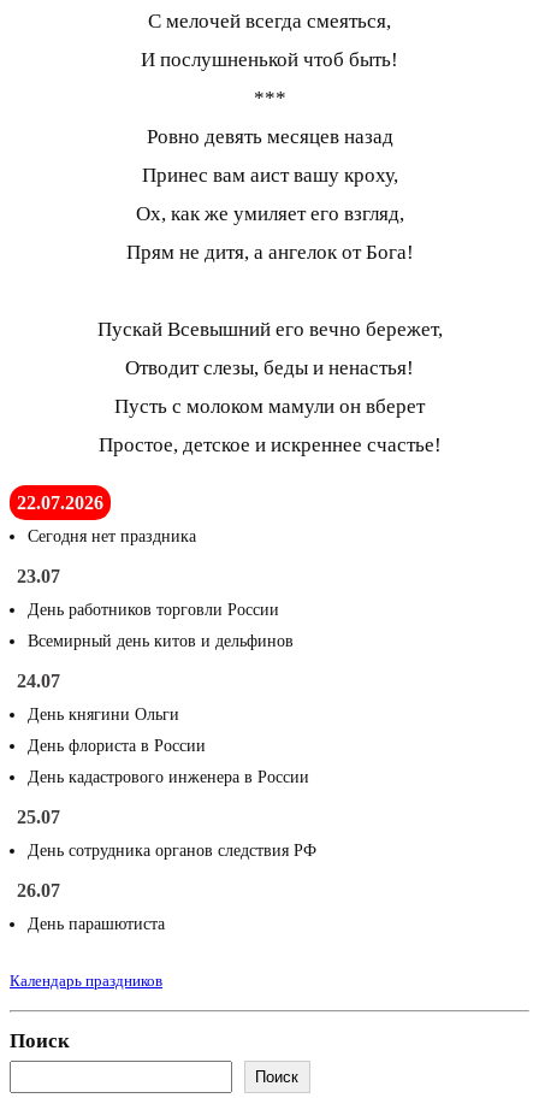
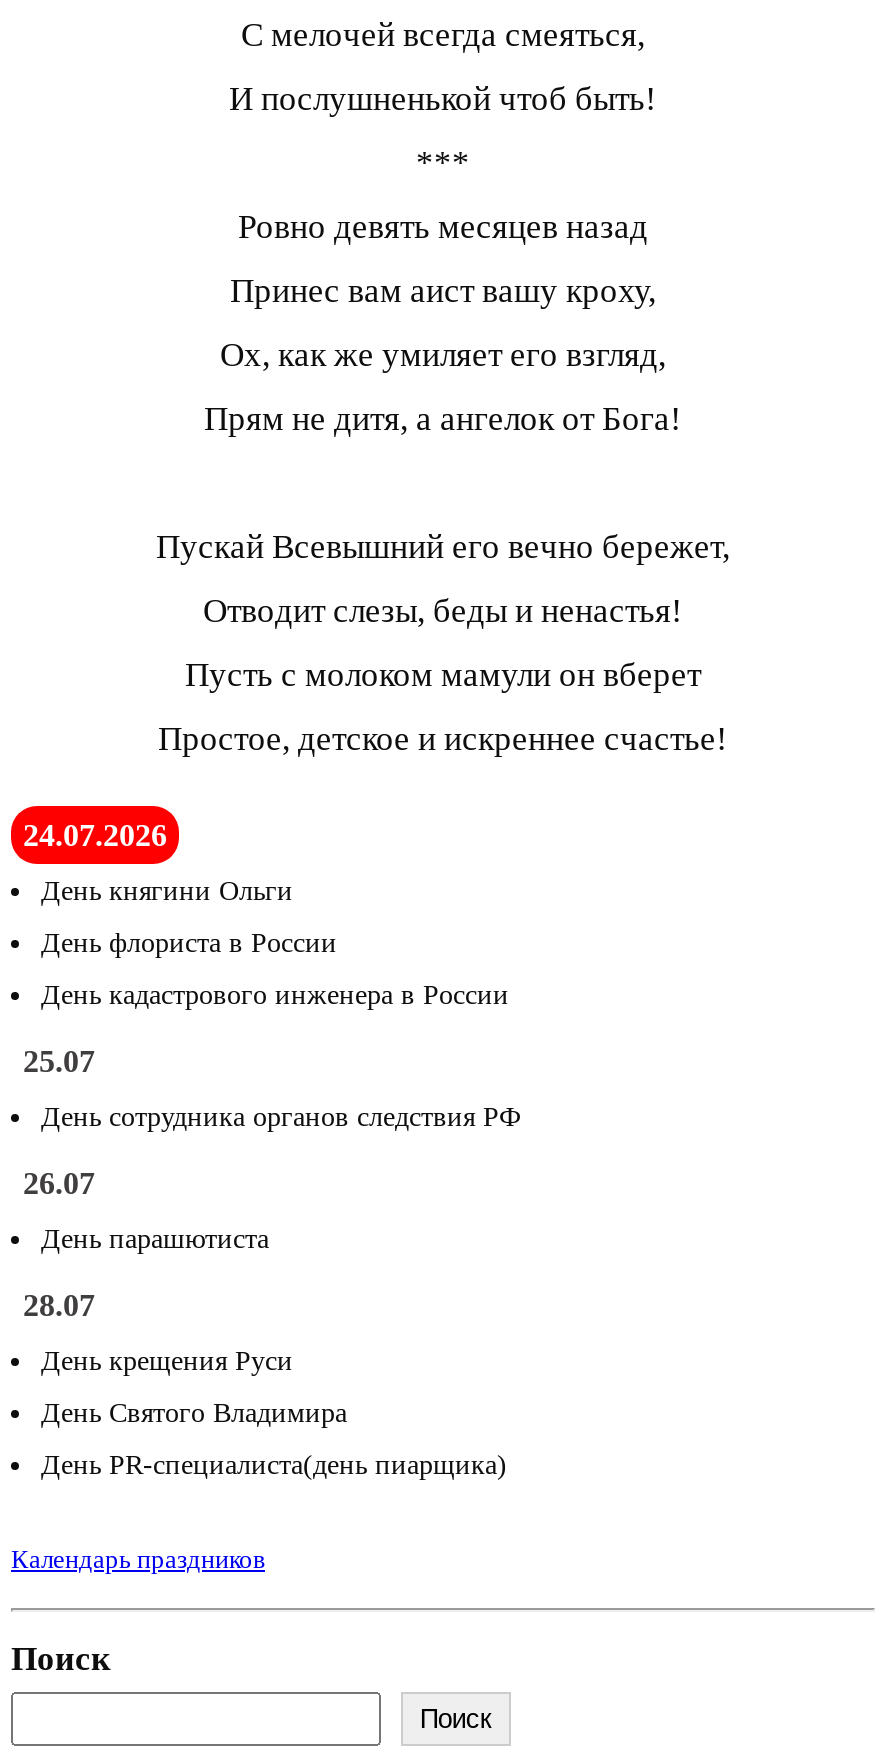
- 22.07.2026
- Сегодня нет праздника
- 23.07
- День работников торговли России
- Всемирный день китов и дельфинов
- 24.07
+ 24.07.2026

moved up: День княгини Ольги | День флориста в России | День кадастрового инженера в России | 25.07 | День сотрудника органов следствия РФ | 26.07 | День парашютиста

+ 28.07
+ День крещения Руси
+ День Святого Владимира
+ День PR-специалиста(день пиарщика)
